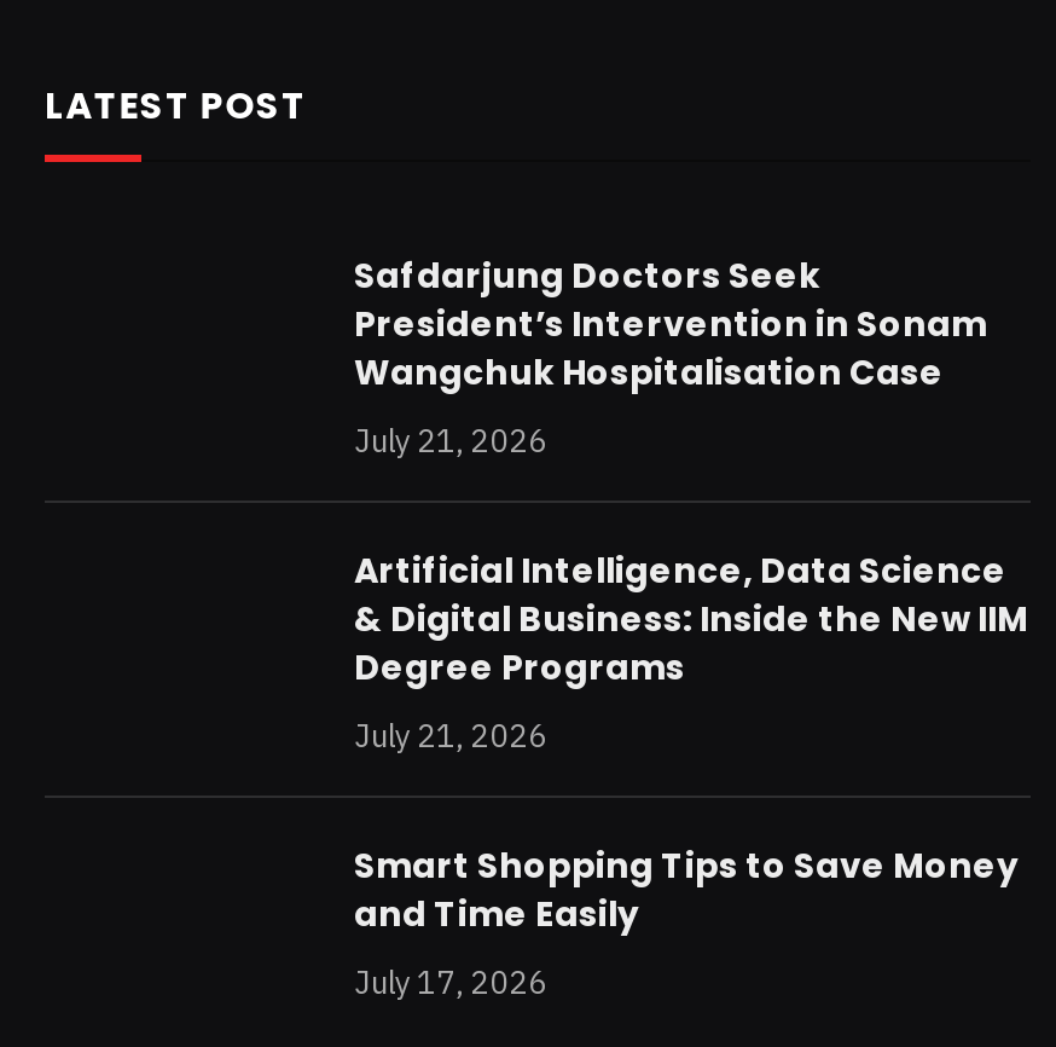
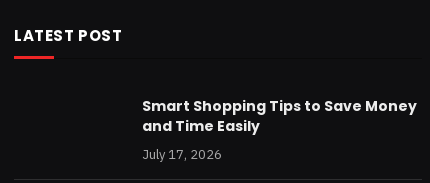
- Safdarjung Doctors Seek
- President’s Intervention in Sonam
- Wangchuk Hospitalisation Case
- July 21, 2026
- Artificial Intelligence, Data Science
- & Digital Business: Inside the New IIM
- Degree Programs
- July 21, 2026
